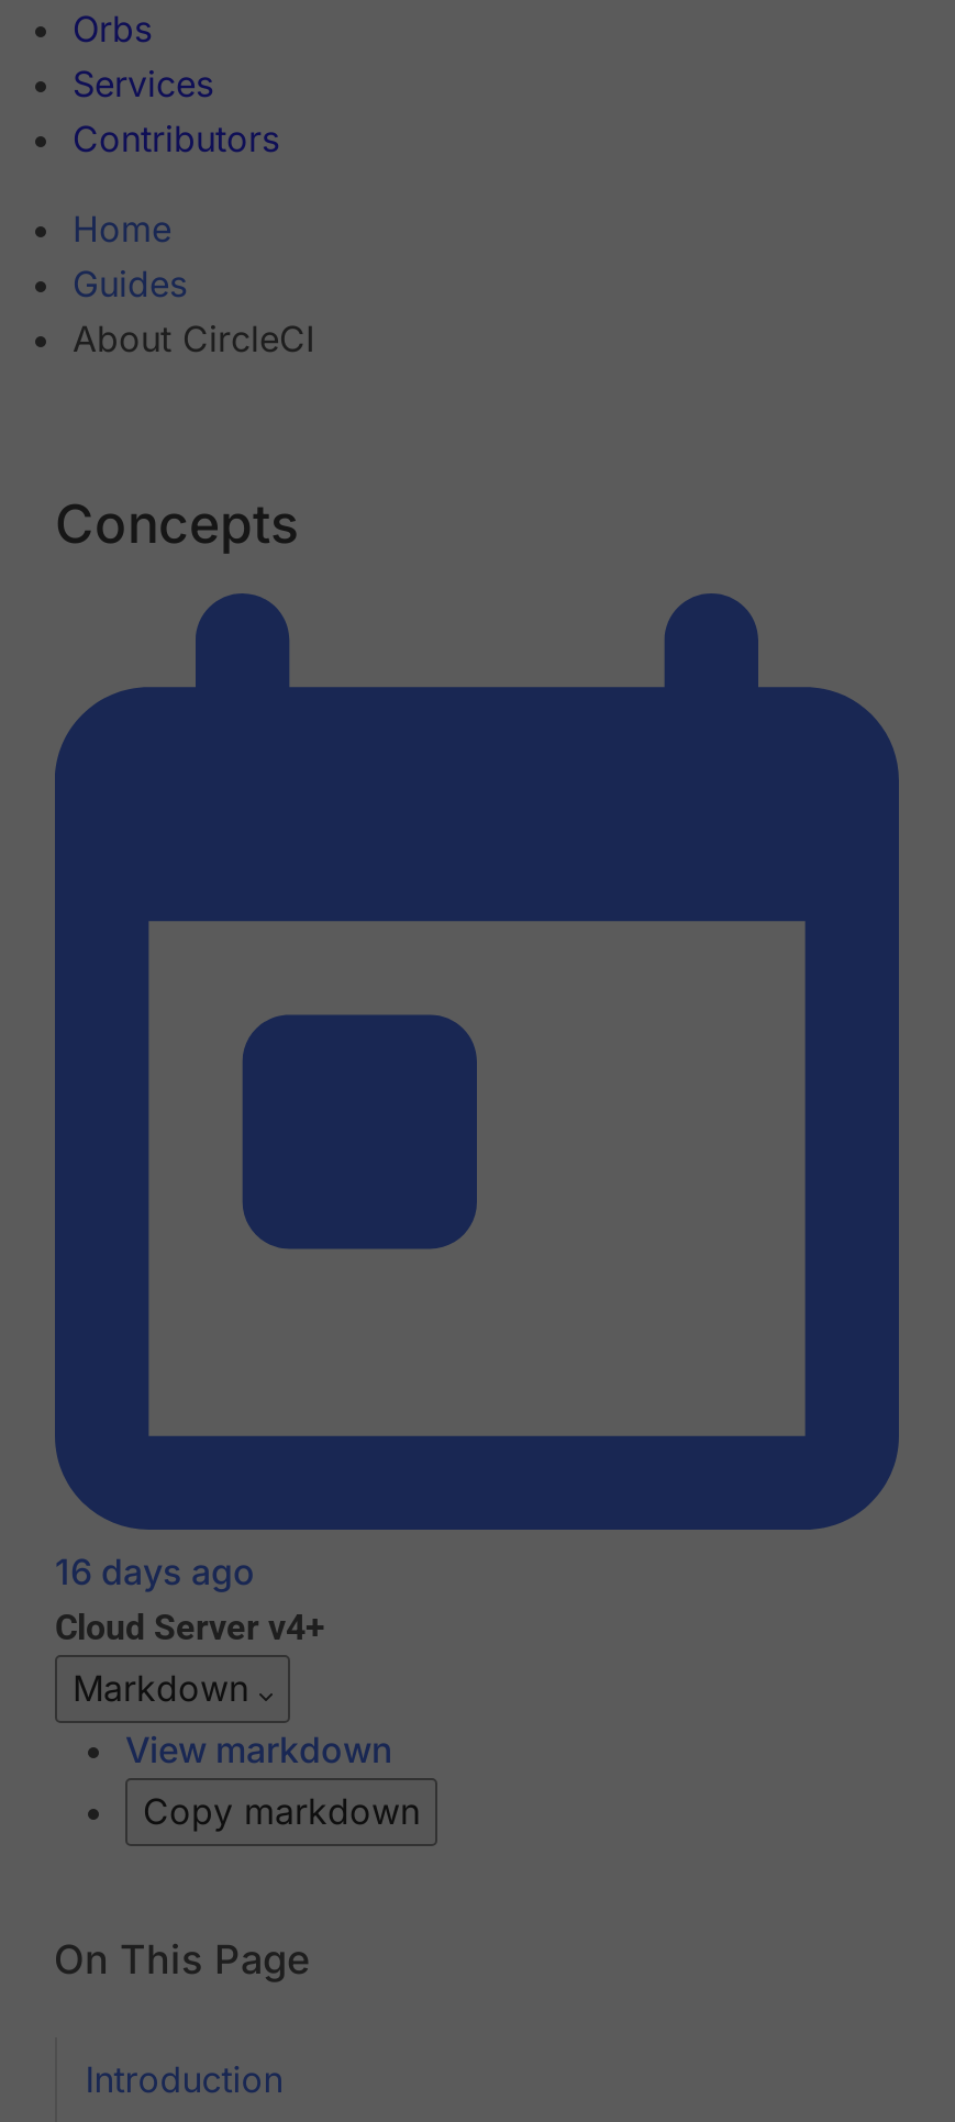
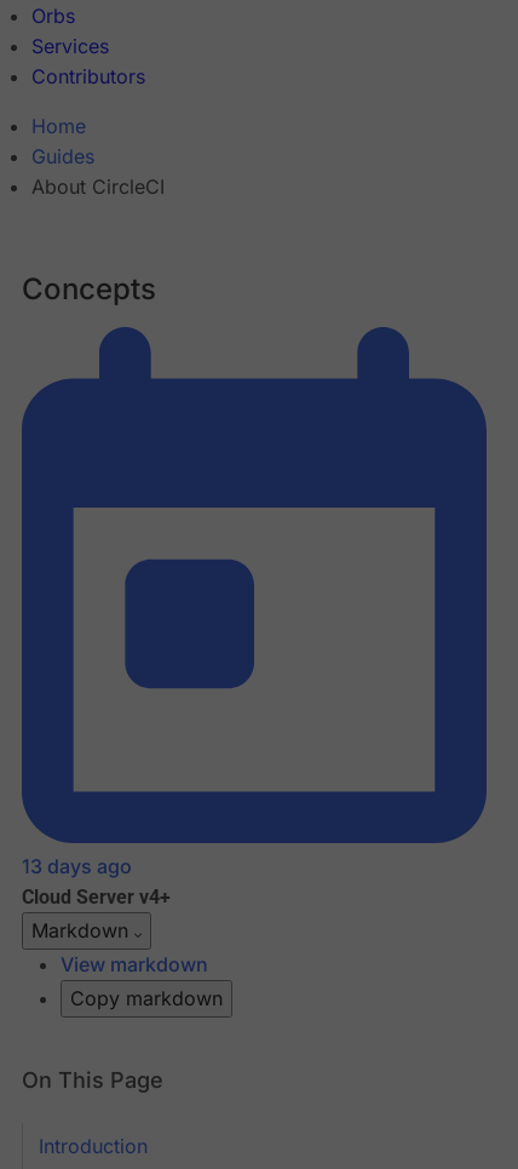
- 16 days ago
+ 13 days ago
